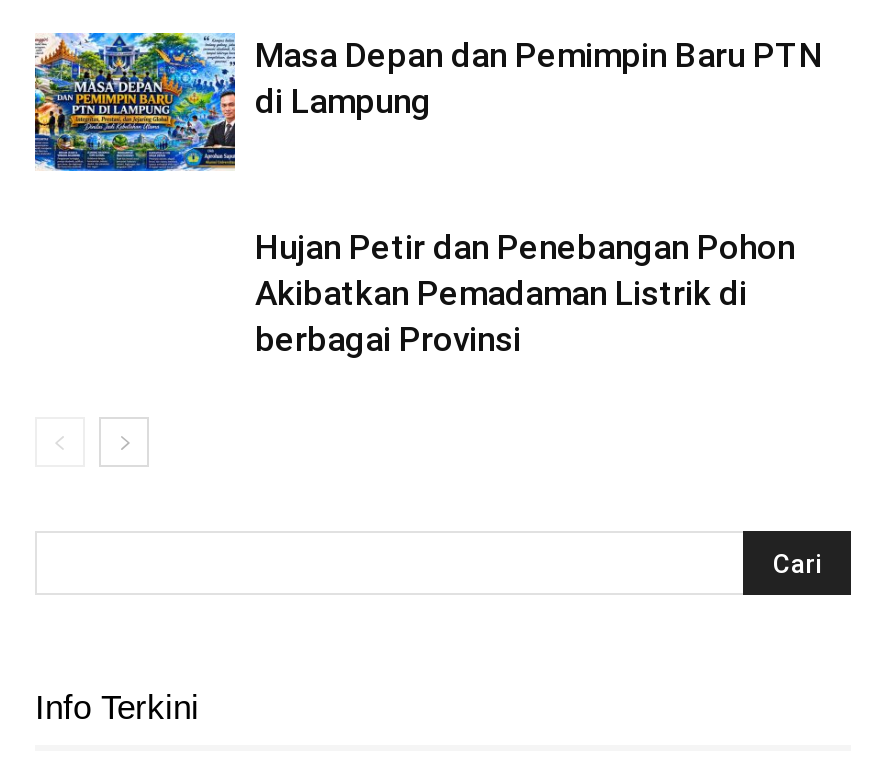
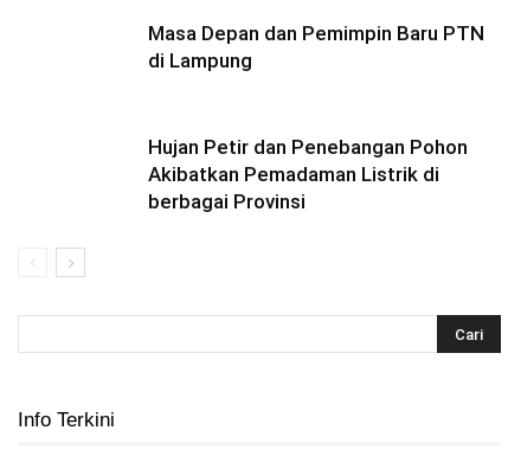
- [image]
